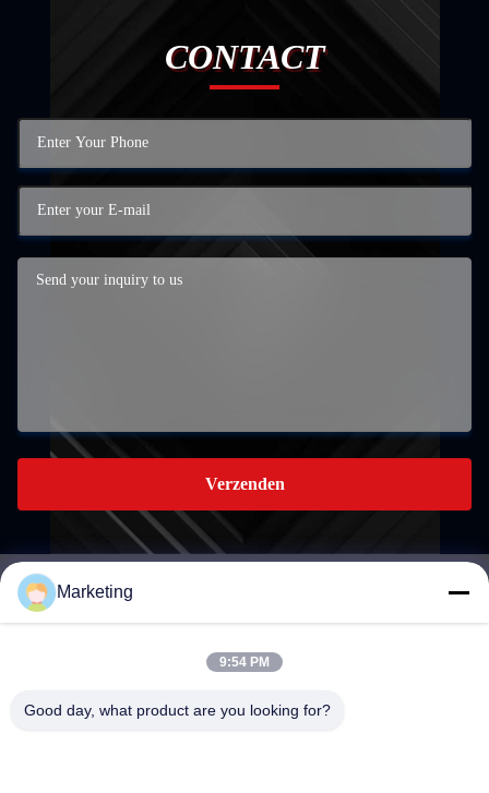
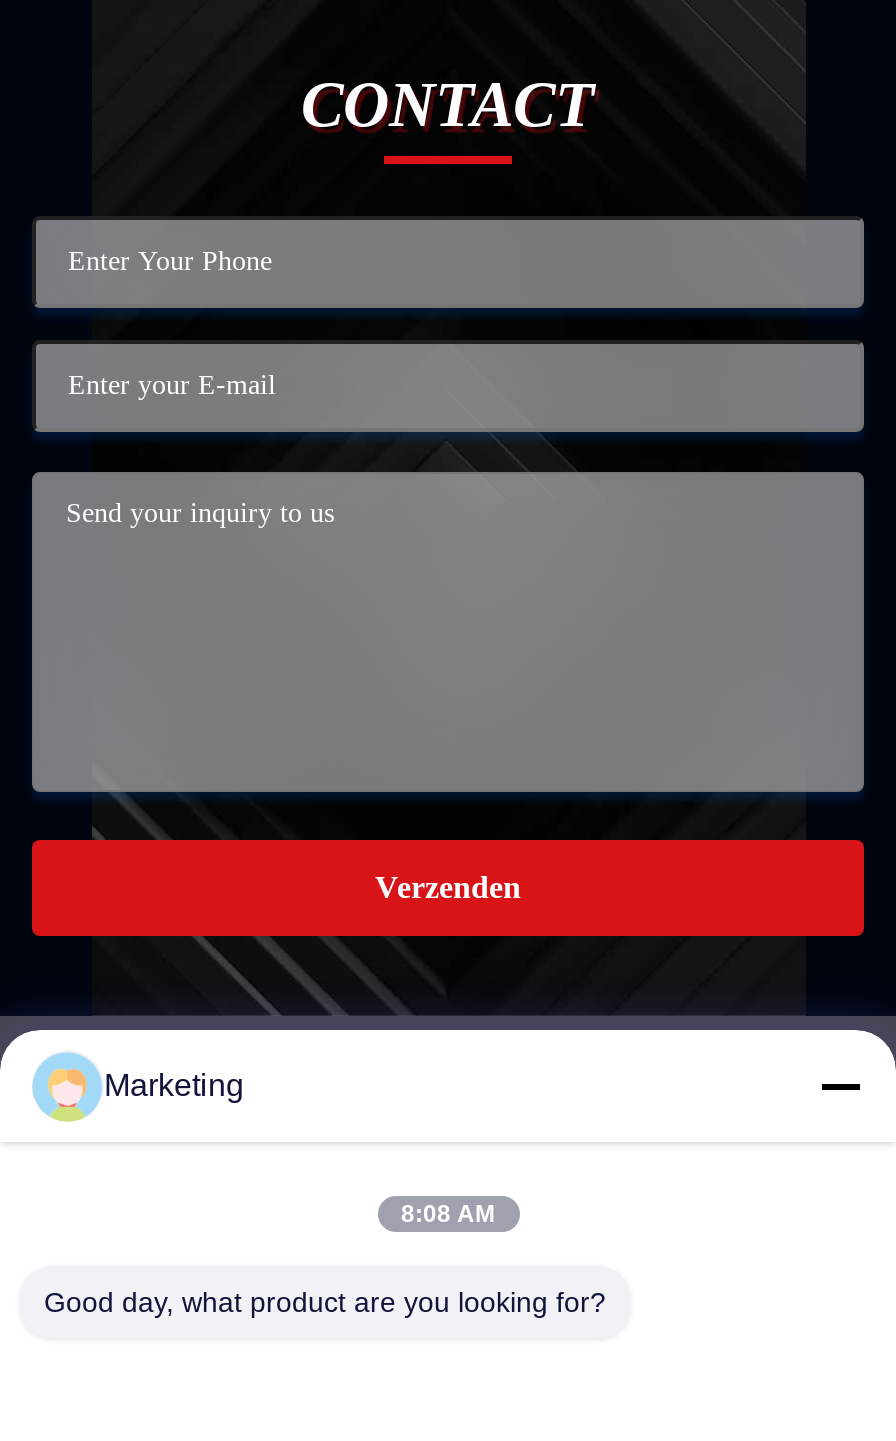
- 9:54 PM
+ 8:08 AM
